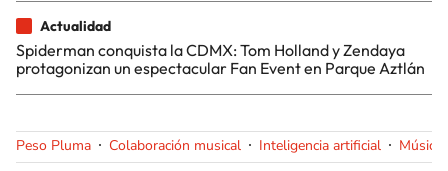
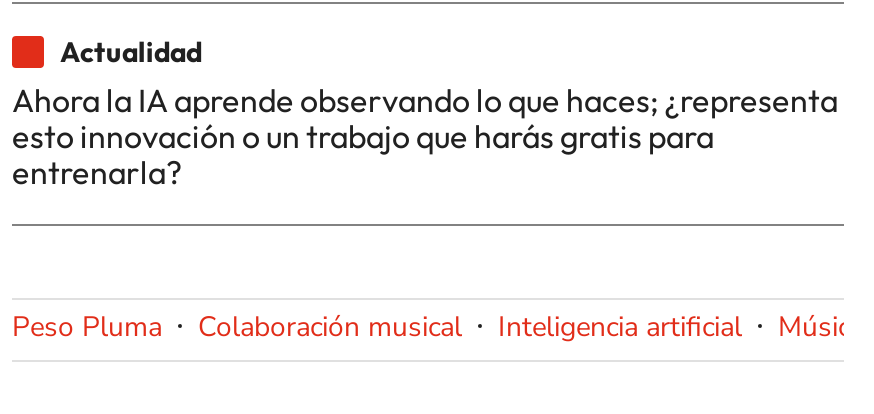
- Spiderman conquista la CDMX: Tom Holland y Zendaya
- protagonizan un espectacular Fan Event en Parque Aztlán
+ Ahora la IA aprende observando lo que haces; ¿representa
+ esto innovación o un trabajo que harás gratis para
+ entrenarla?
